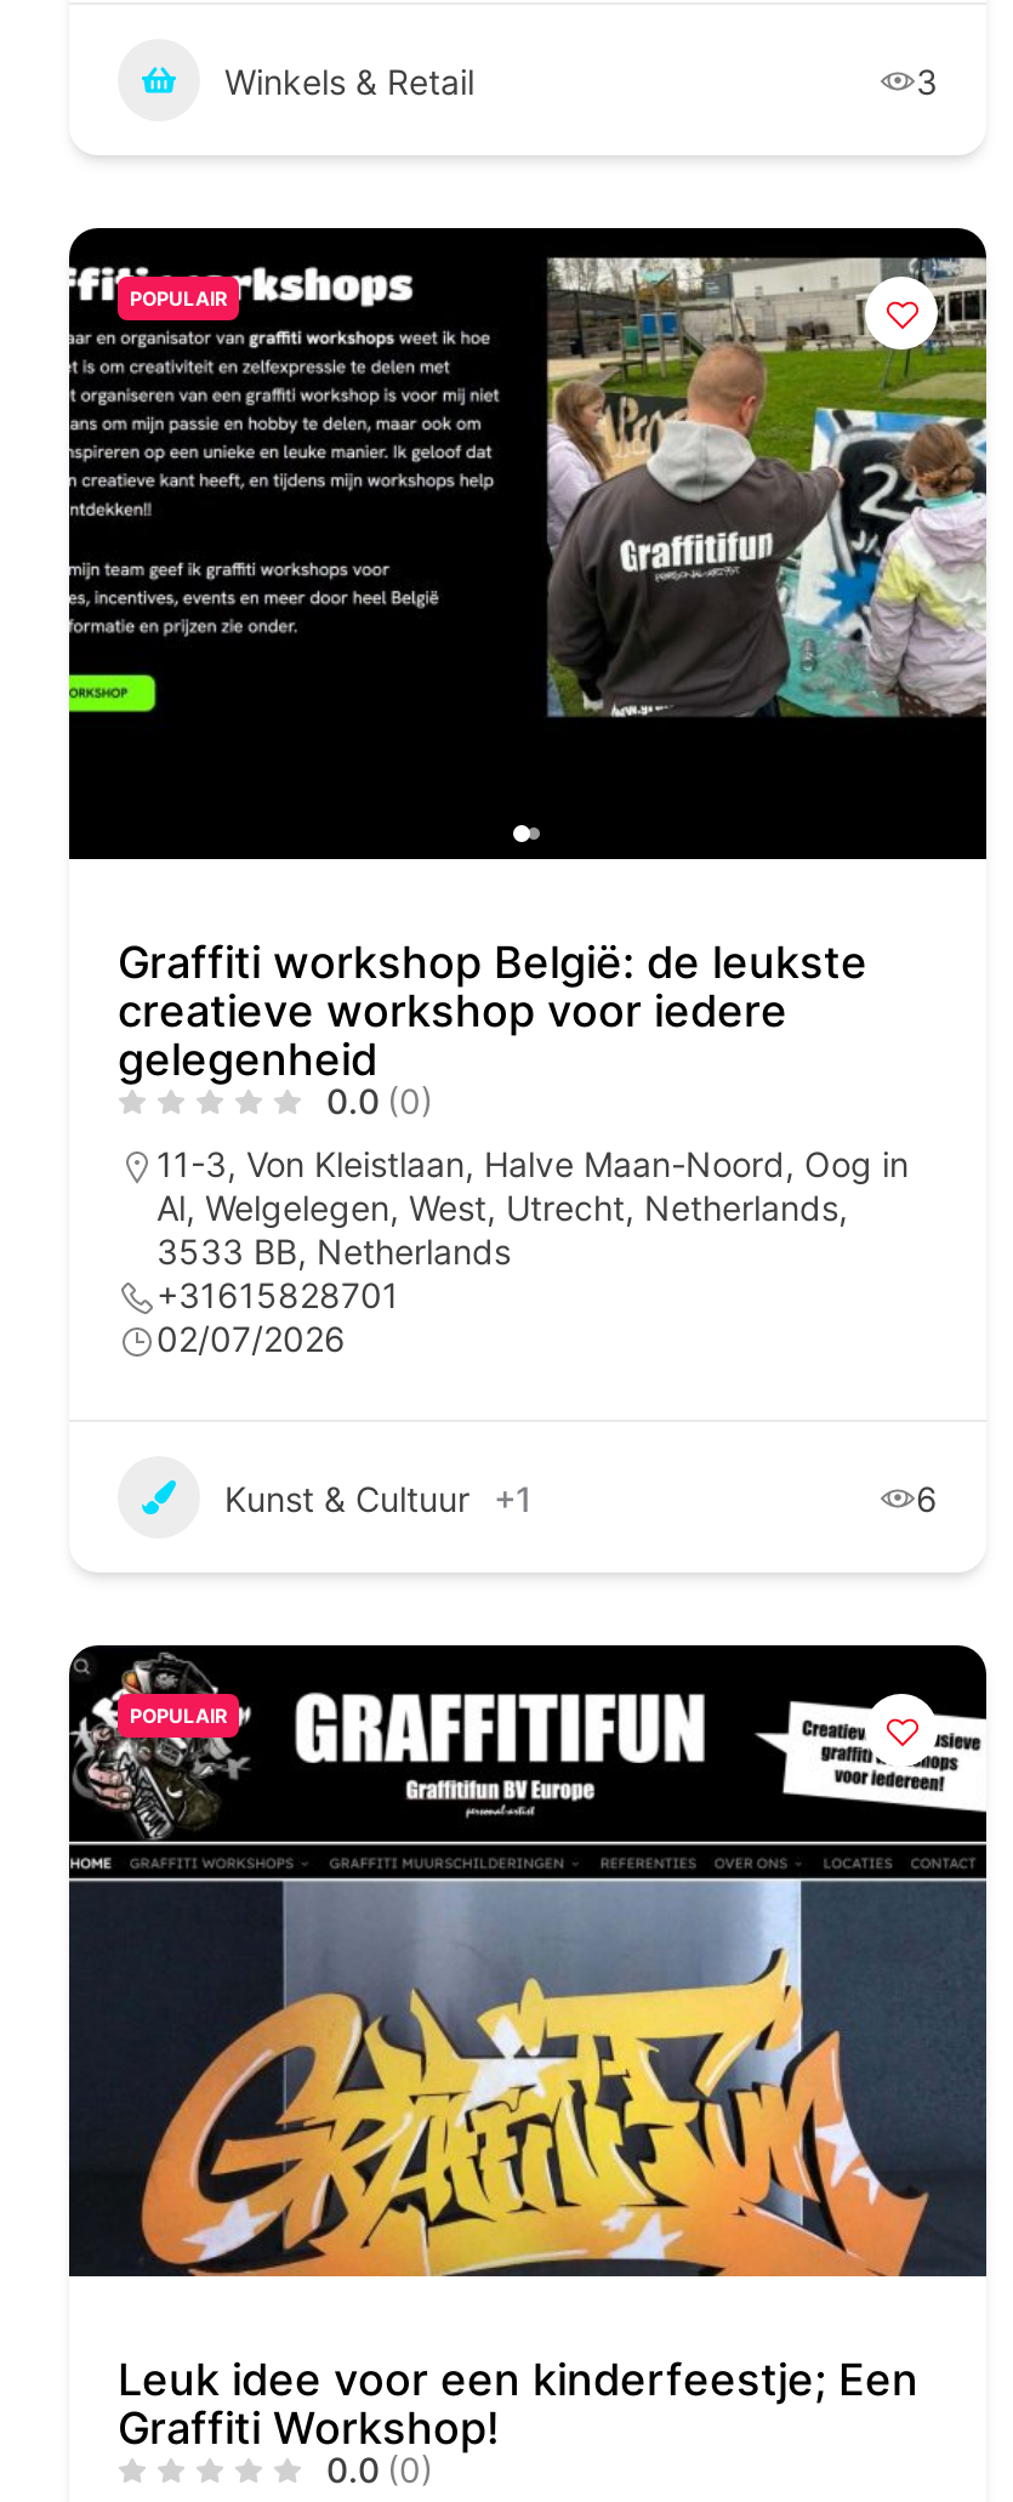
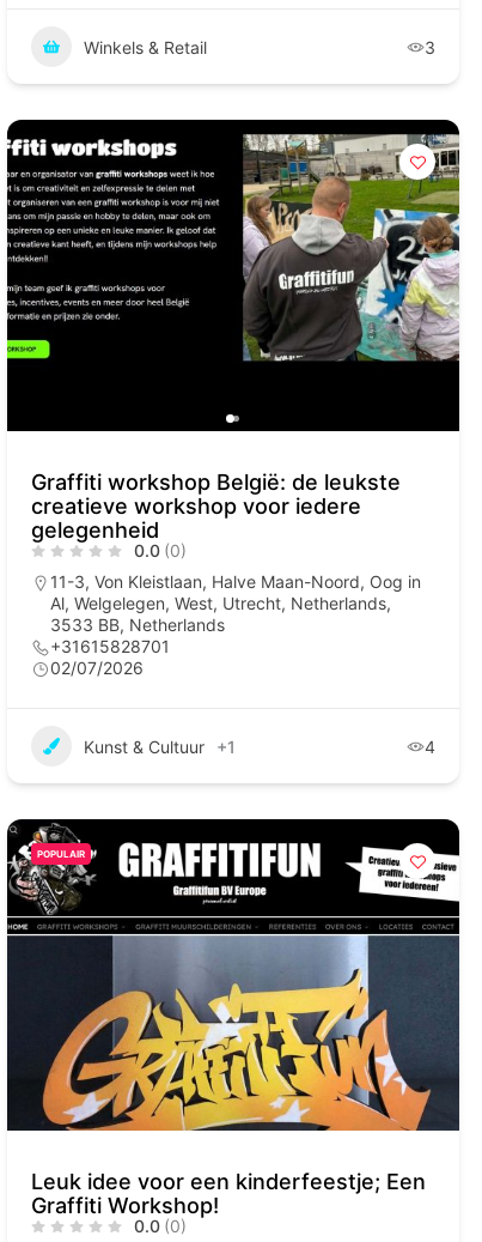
- POPULAIR

- 6
+ 4
